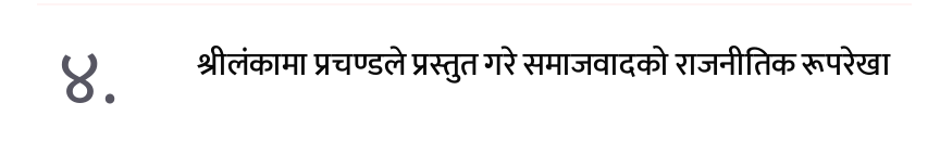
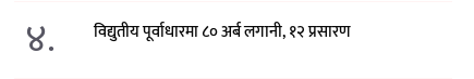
- श्रीलंकामा प्रचण्डले प्रस्तुत गरे समाजवादको राजनीतिक रूपरेखा
+ विद्युतीय पूर्वाधारमा ८० अर्ब लगानी, १२ प्रसारण
